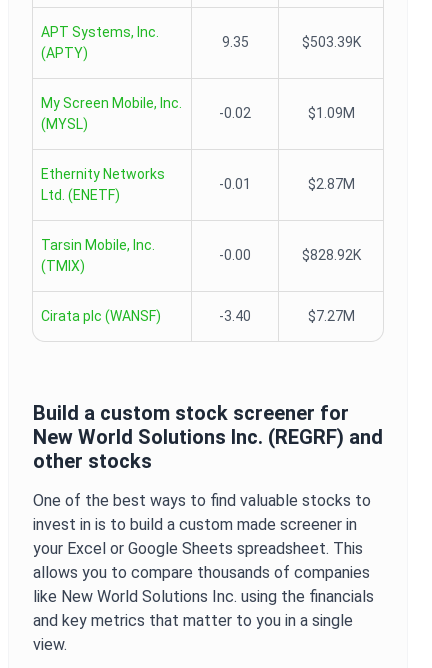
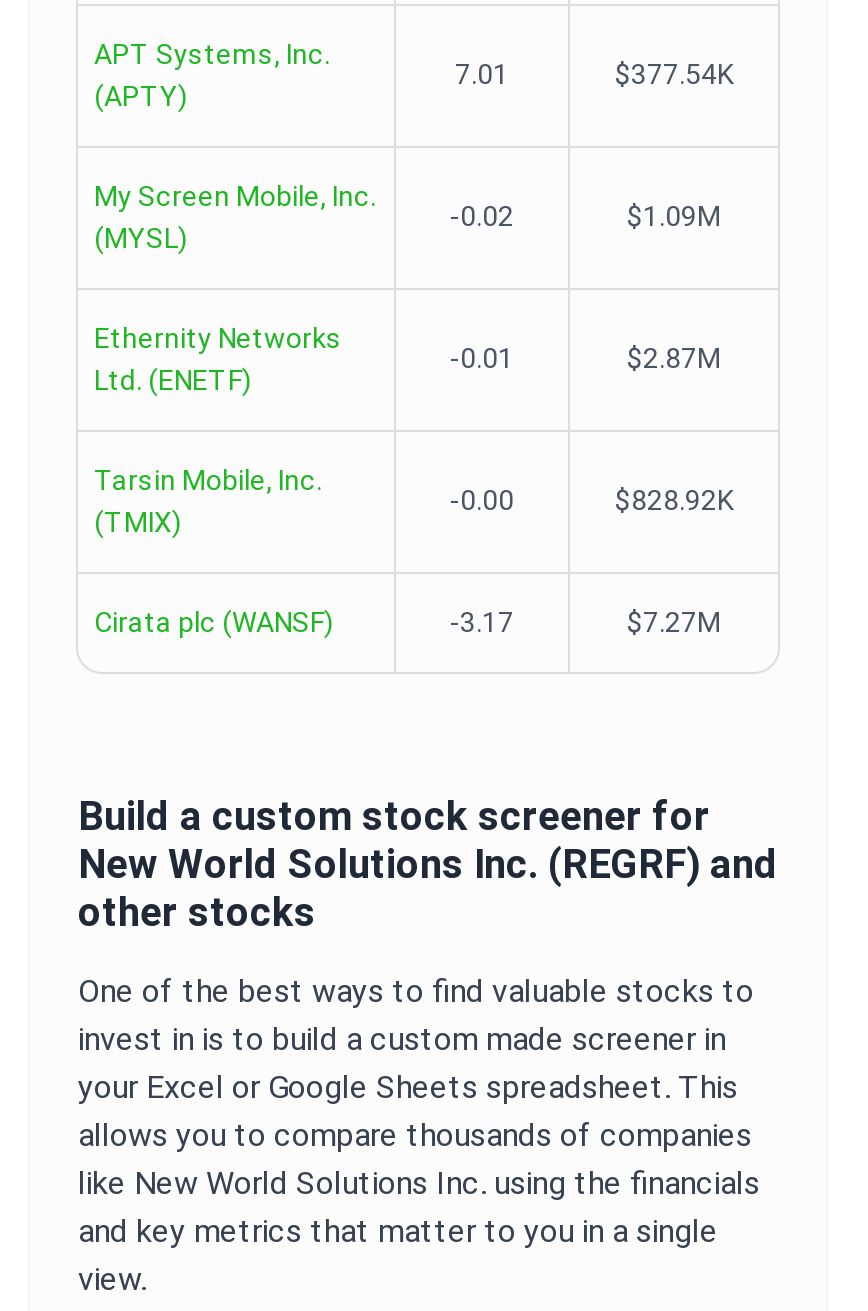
- 9.35
- $503.39K
+ 7.01
+ $377.54K

- -3.40
+ -3.17
